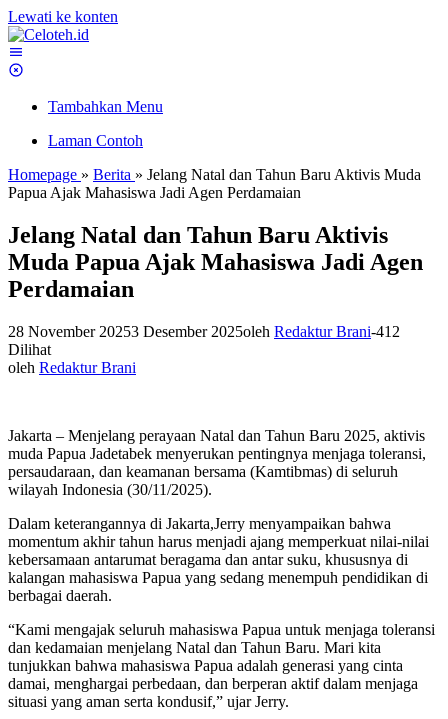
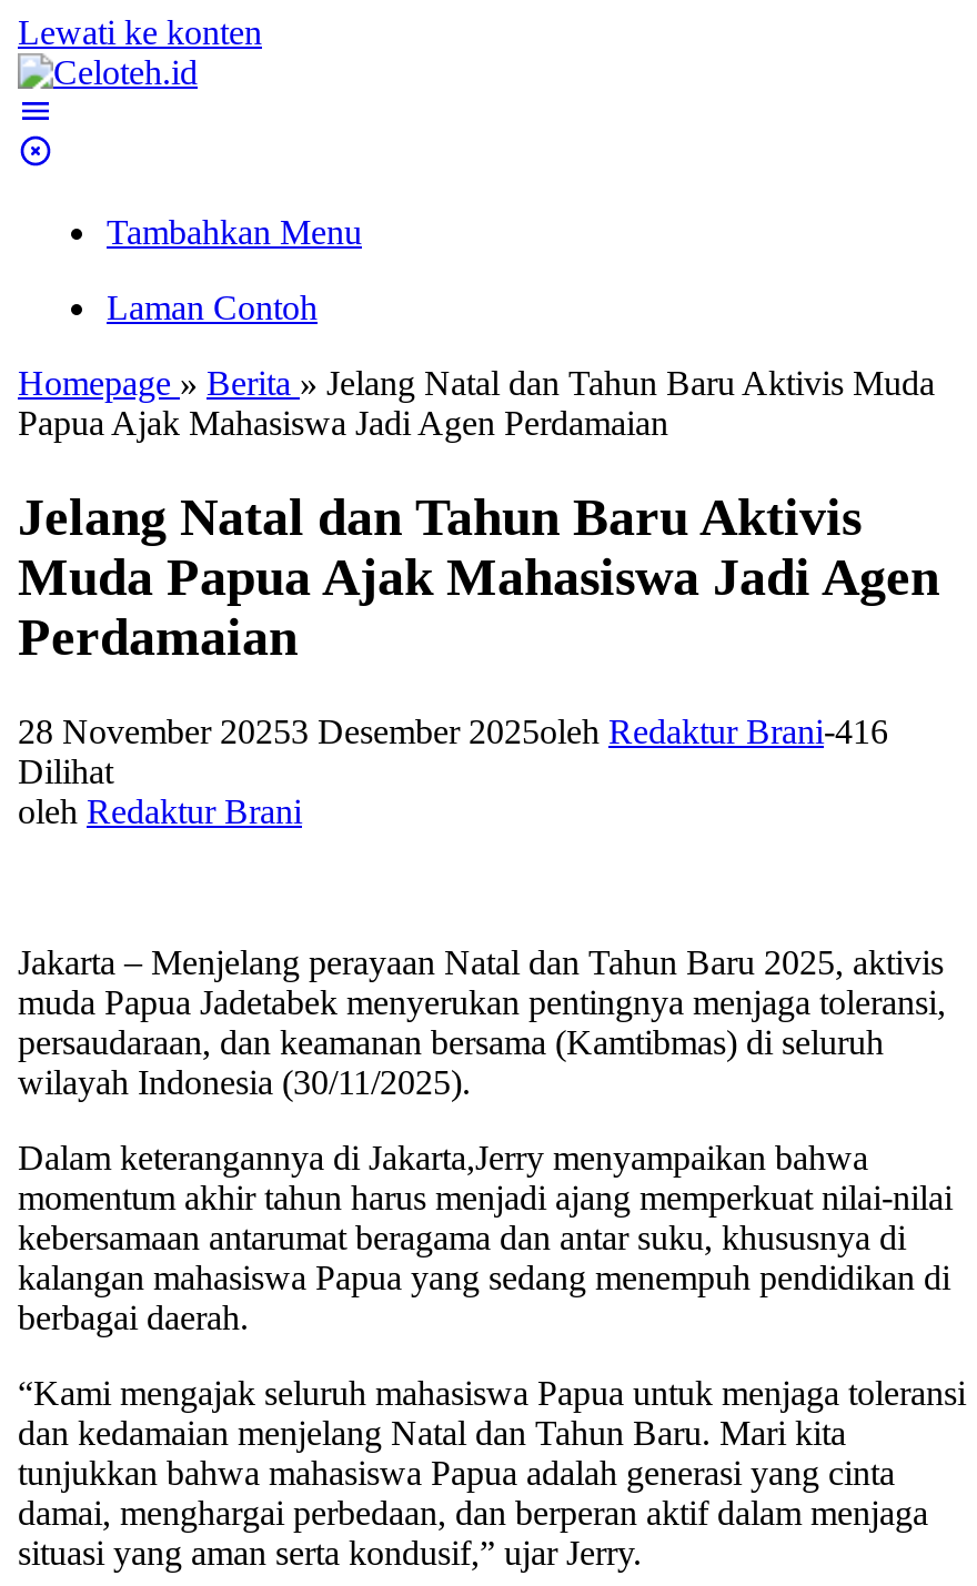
- 28 November 20253 Desember 2025oleh Redaktur Brani-412
+ 28 November 20253 Desember 2025oleh Redaktur Brani-416
